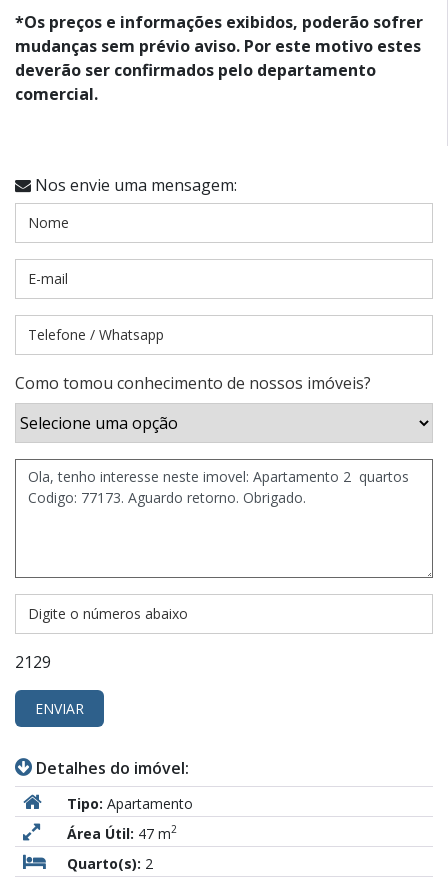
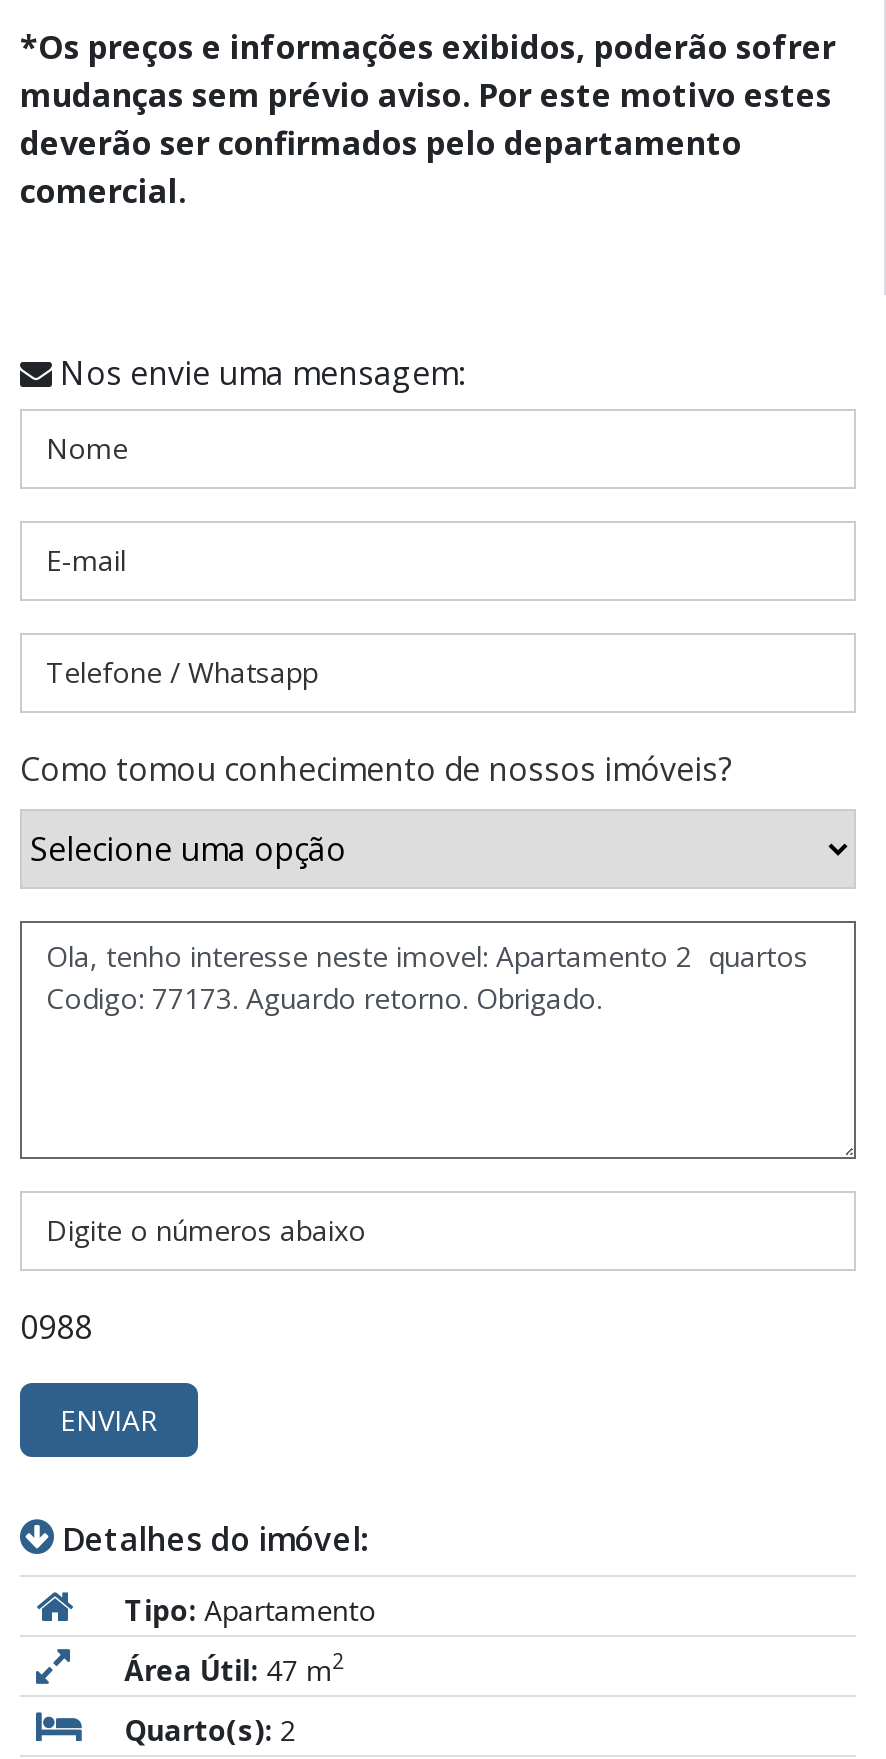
- 2129
+ 0988
